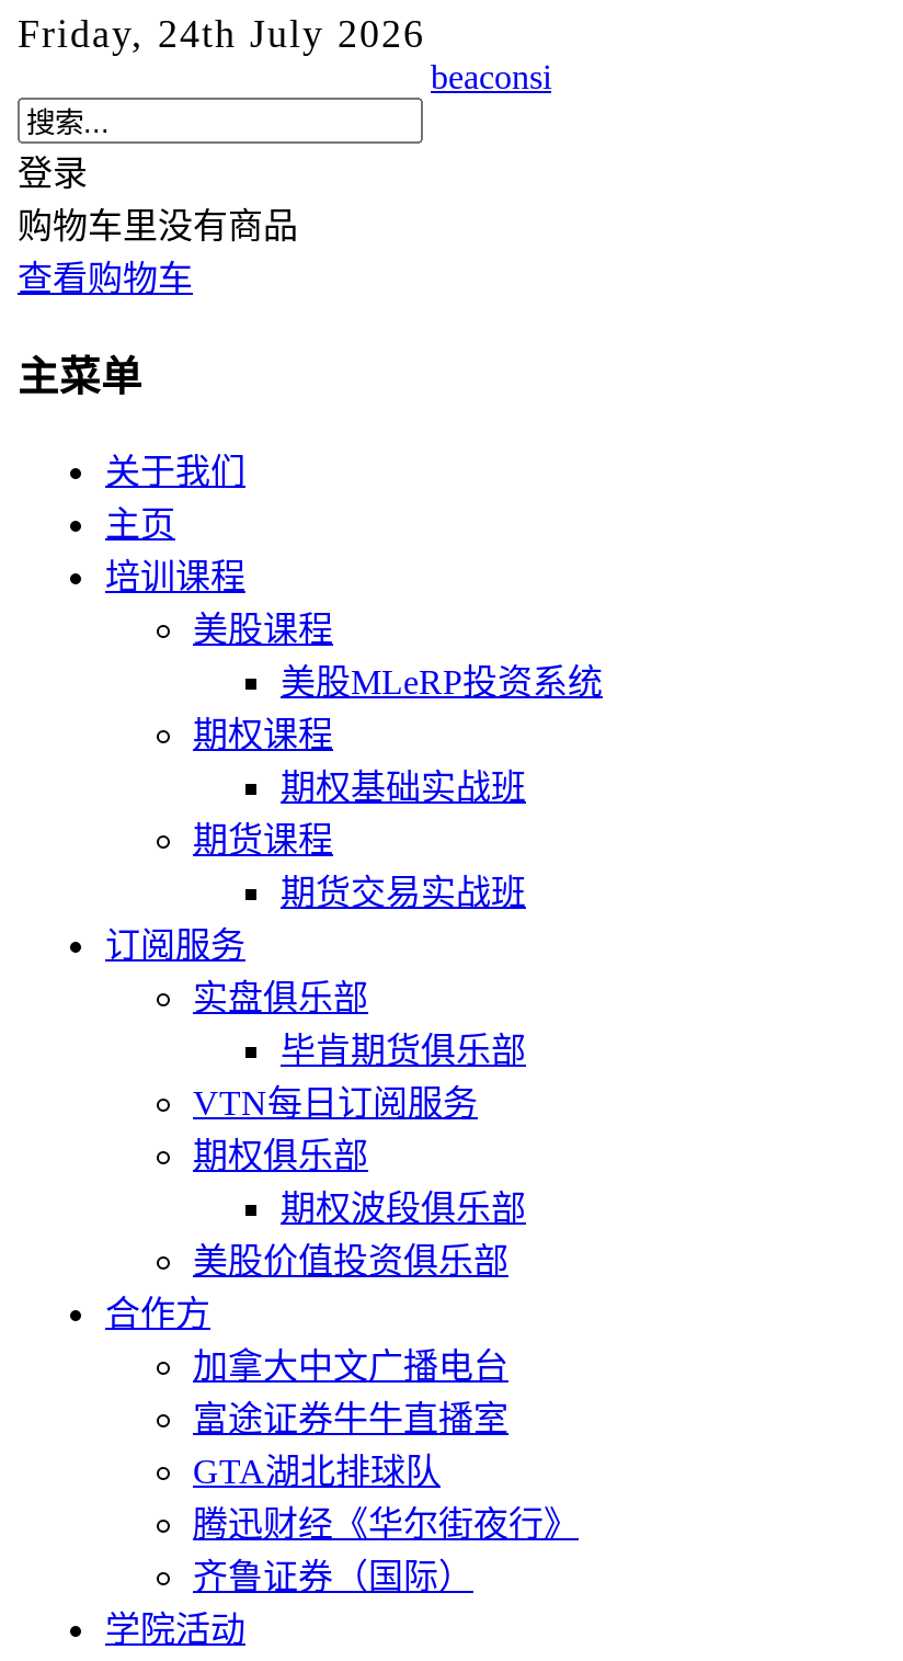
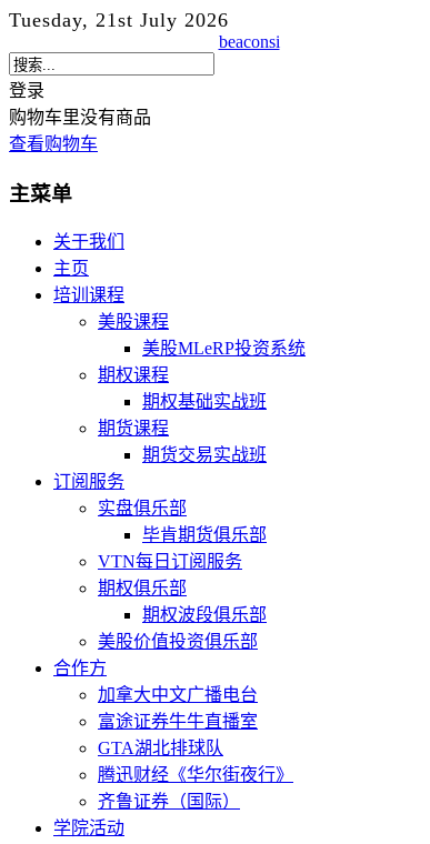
- Friday, 24th July 2026
+ Tuesday, 21st July 2026
